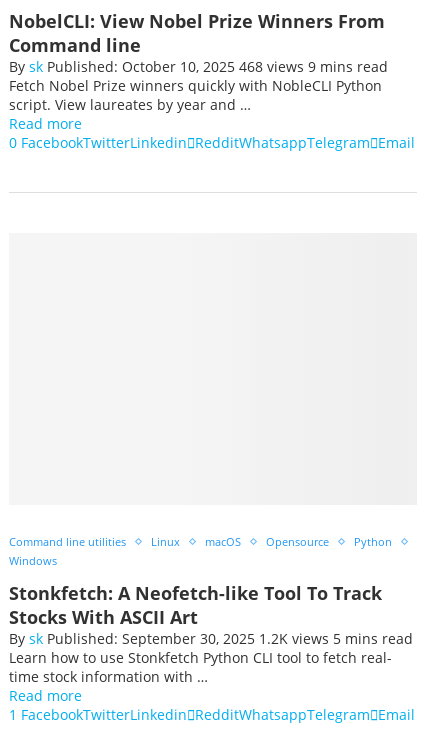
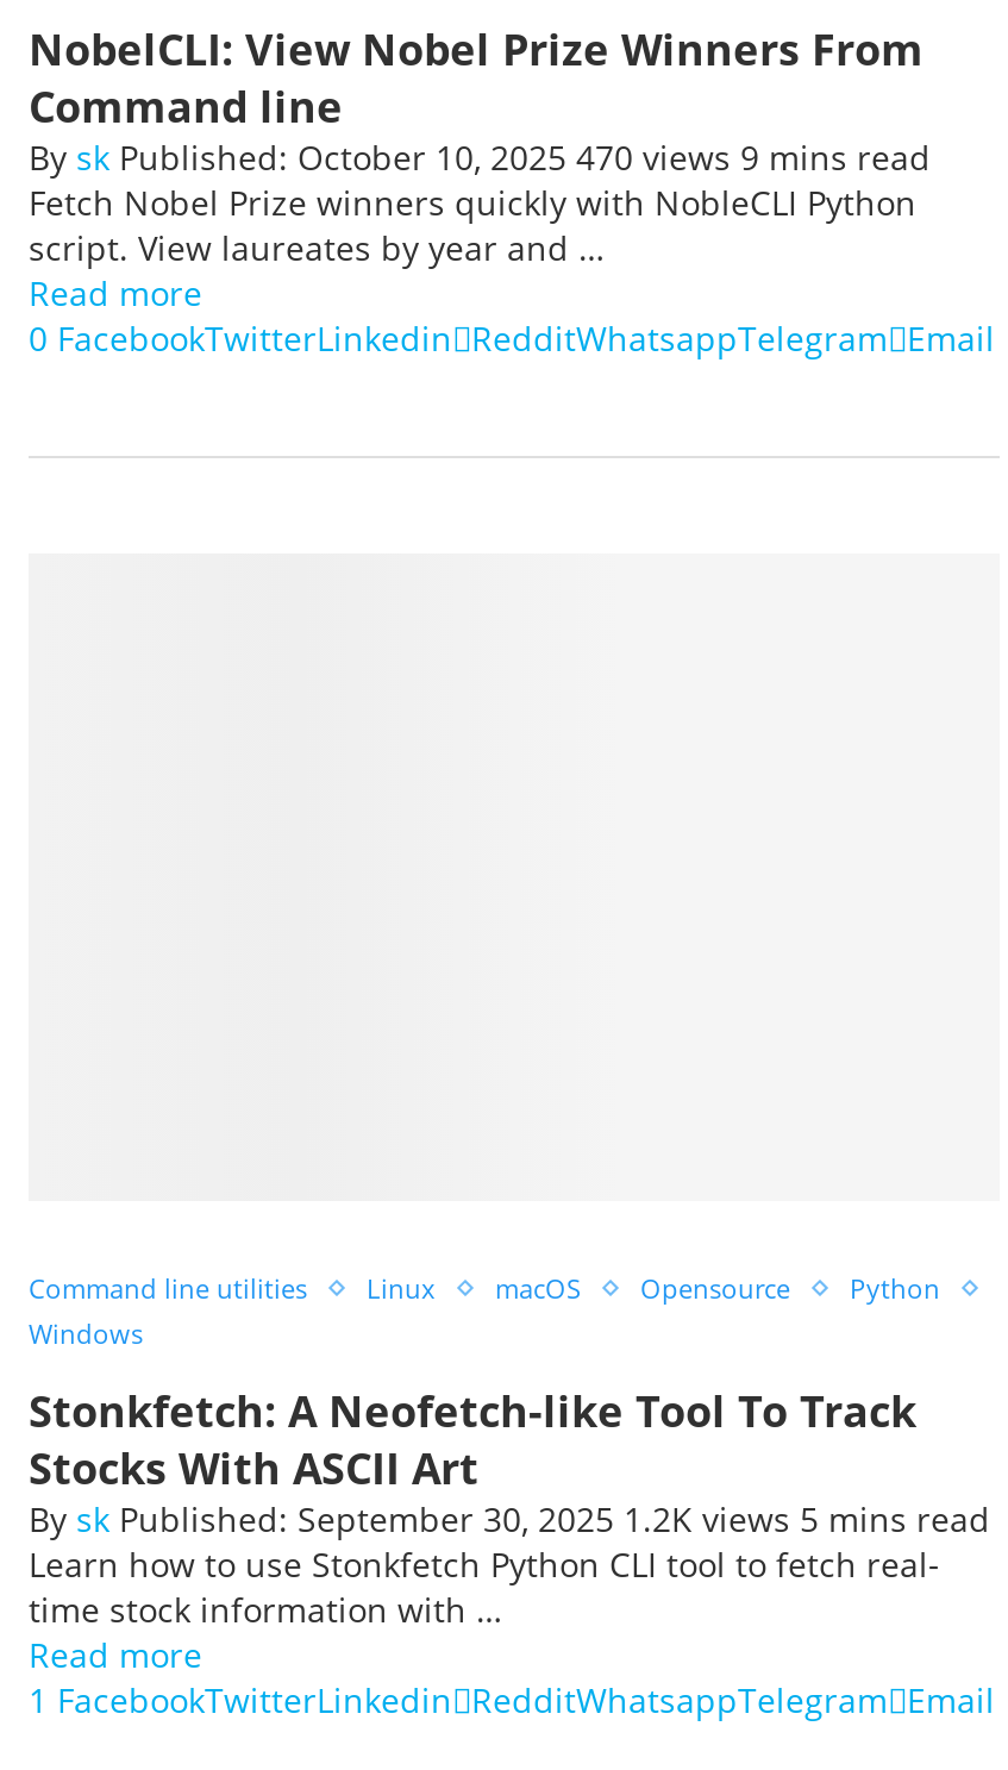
- By sk Published: October 10, 2025 468 views 9 mins read
+ By sk Published: October 10, 2025 470 views 9 mins read
